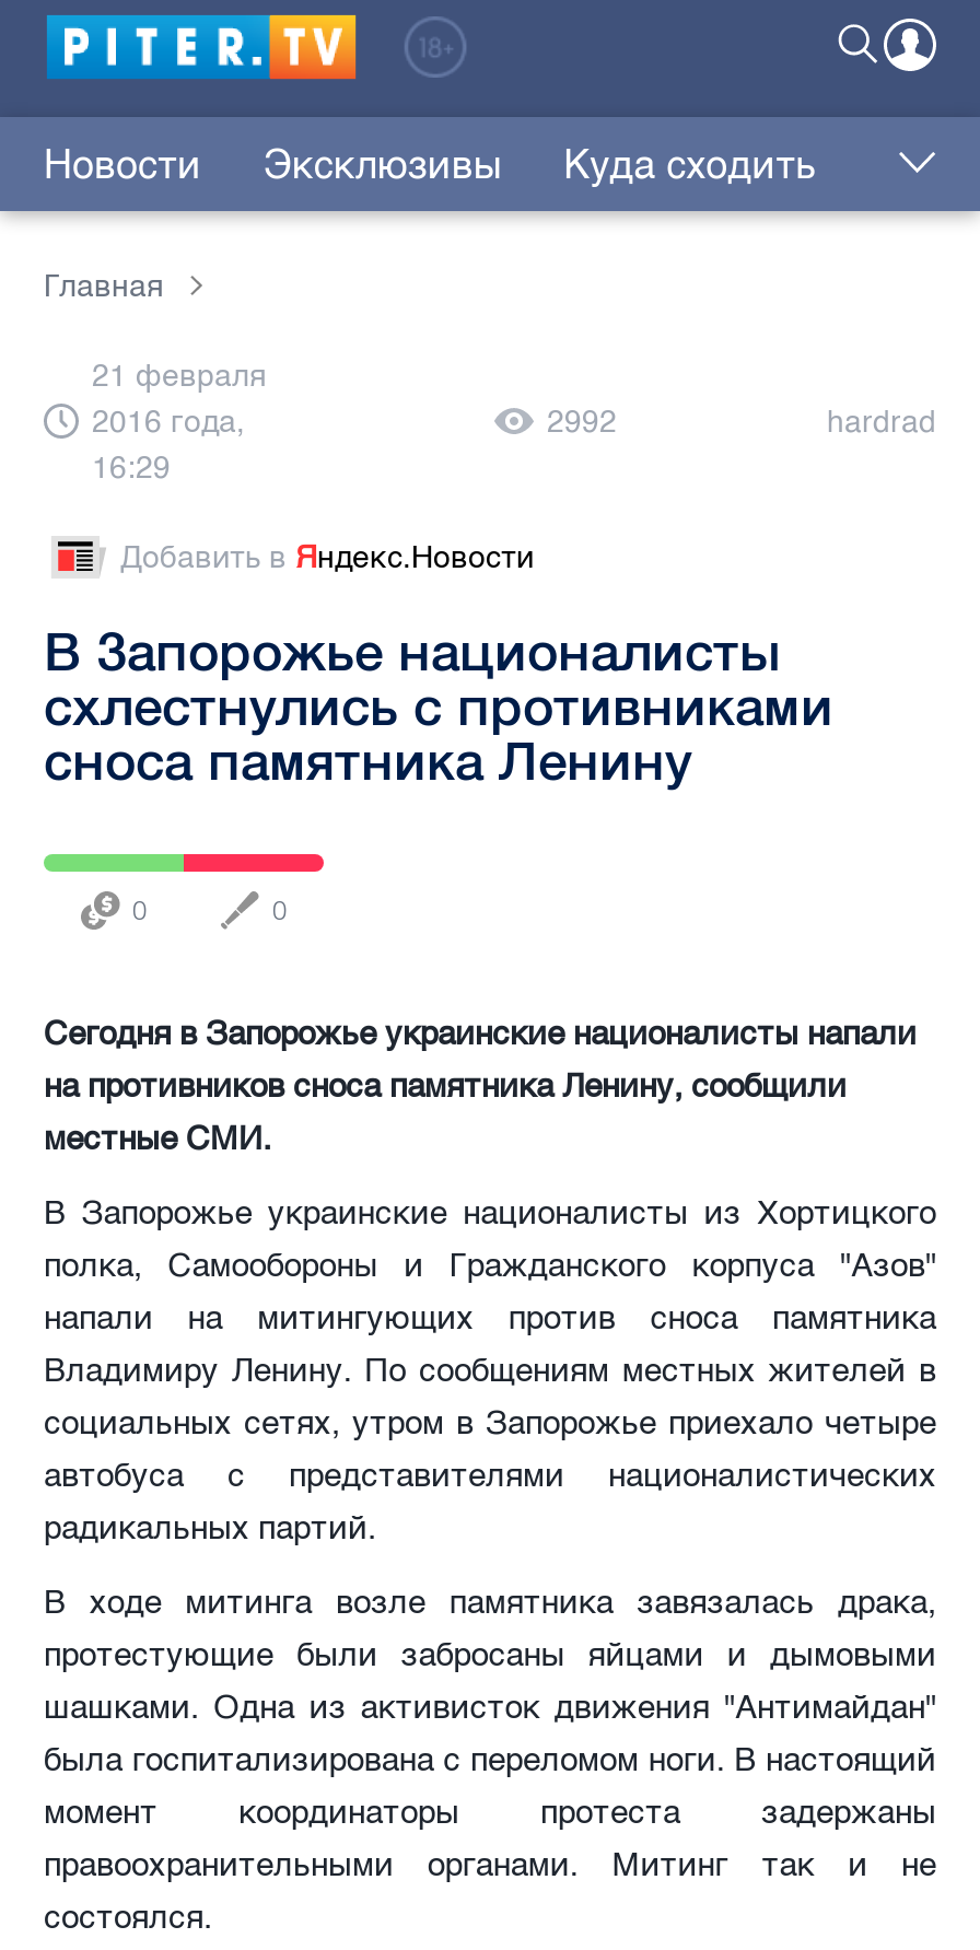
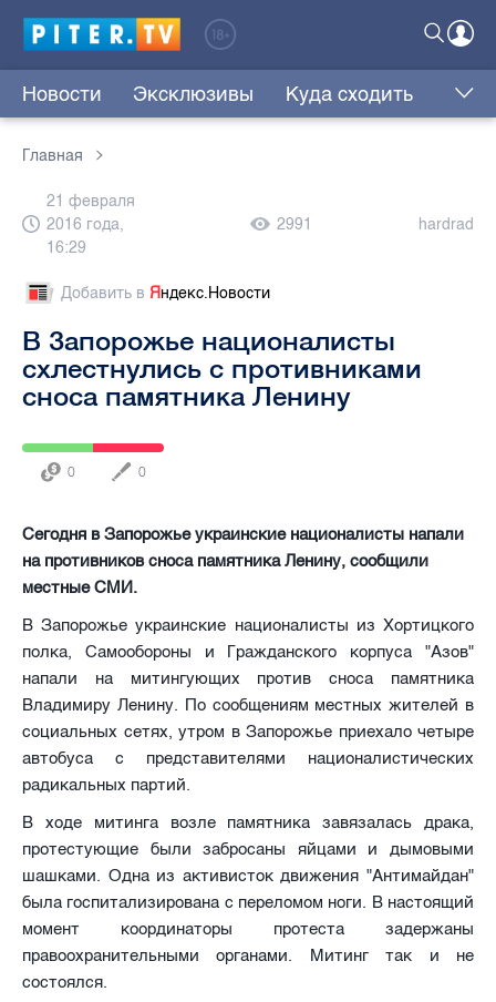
- 2992
+ 2991
